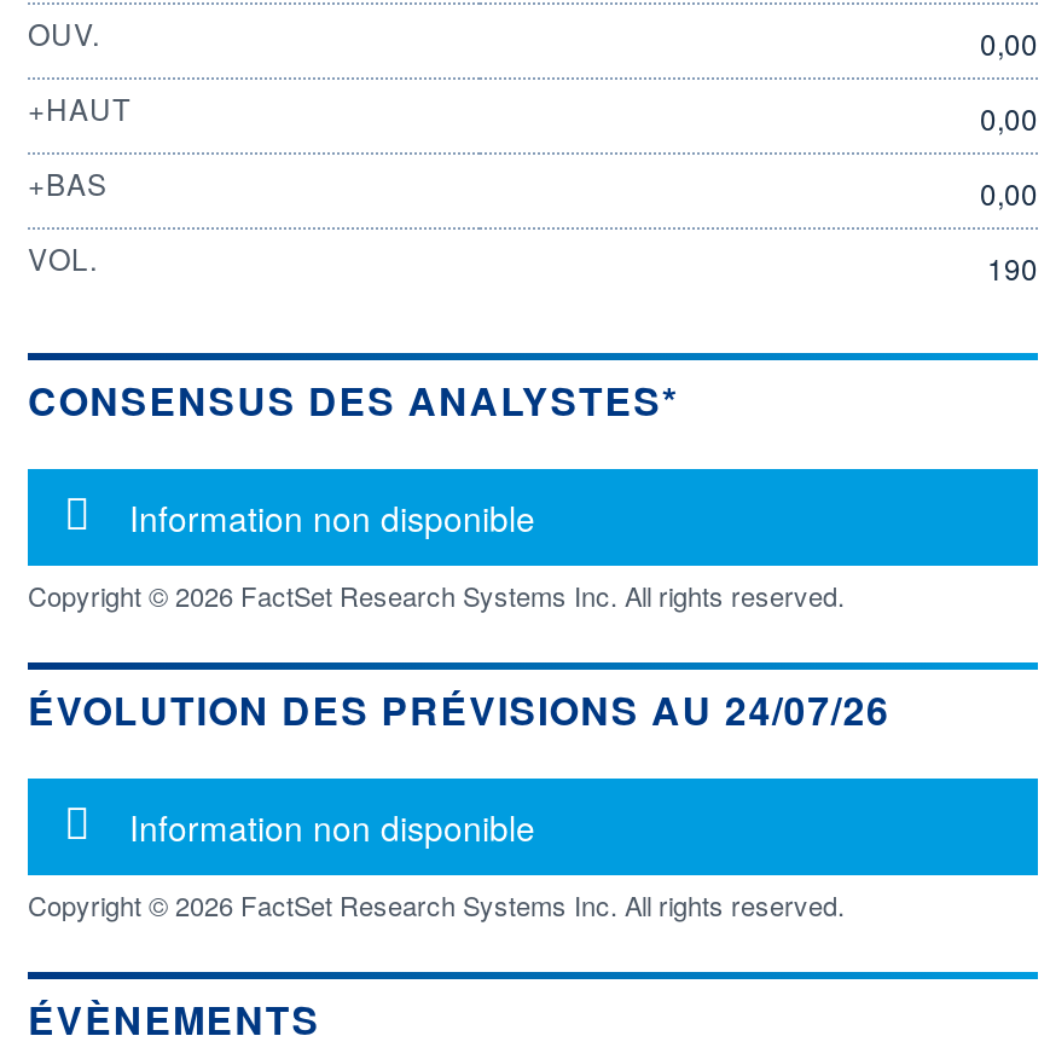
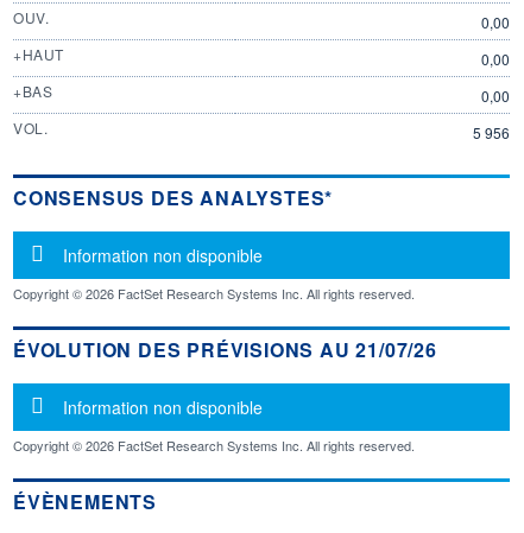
- 190
+ 5 956

- ÉVOLUTION DES PRÉVISIONS AU 24/07/26
+ ÉVOLUTION DES PRÉVISIONS AU 21/07/26
